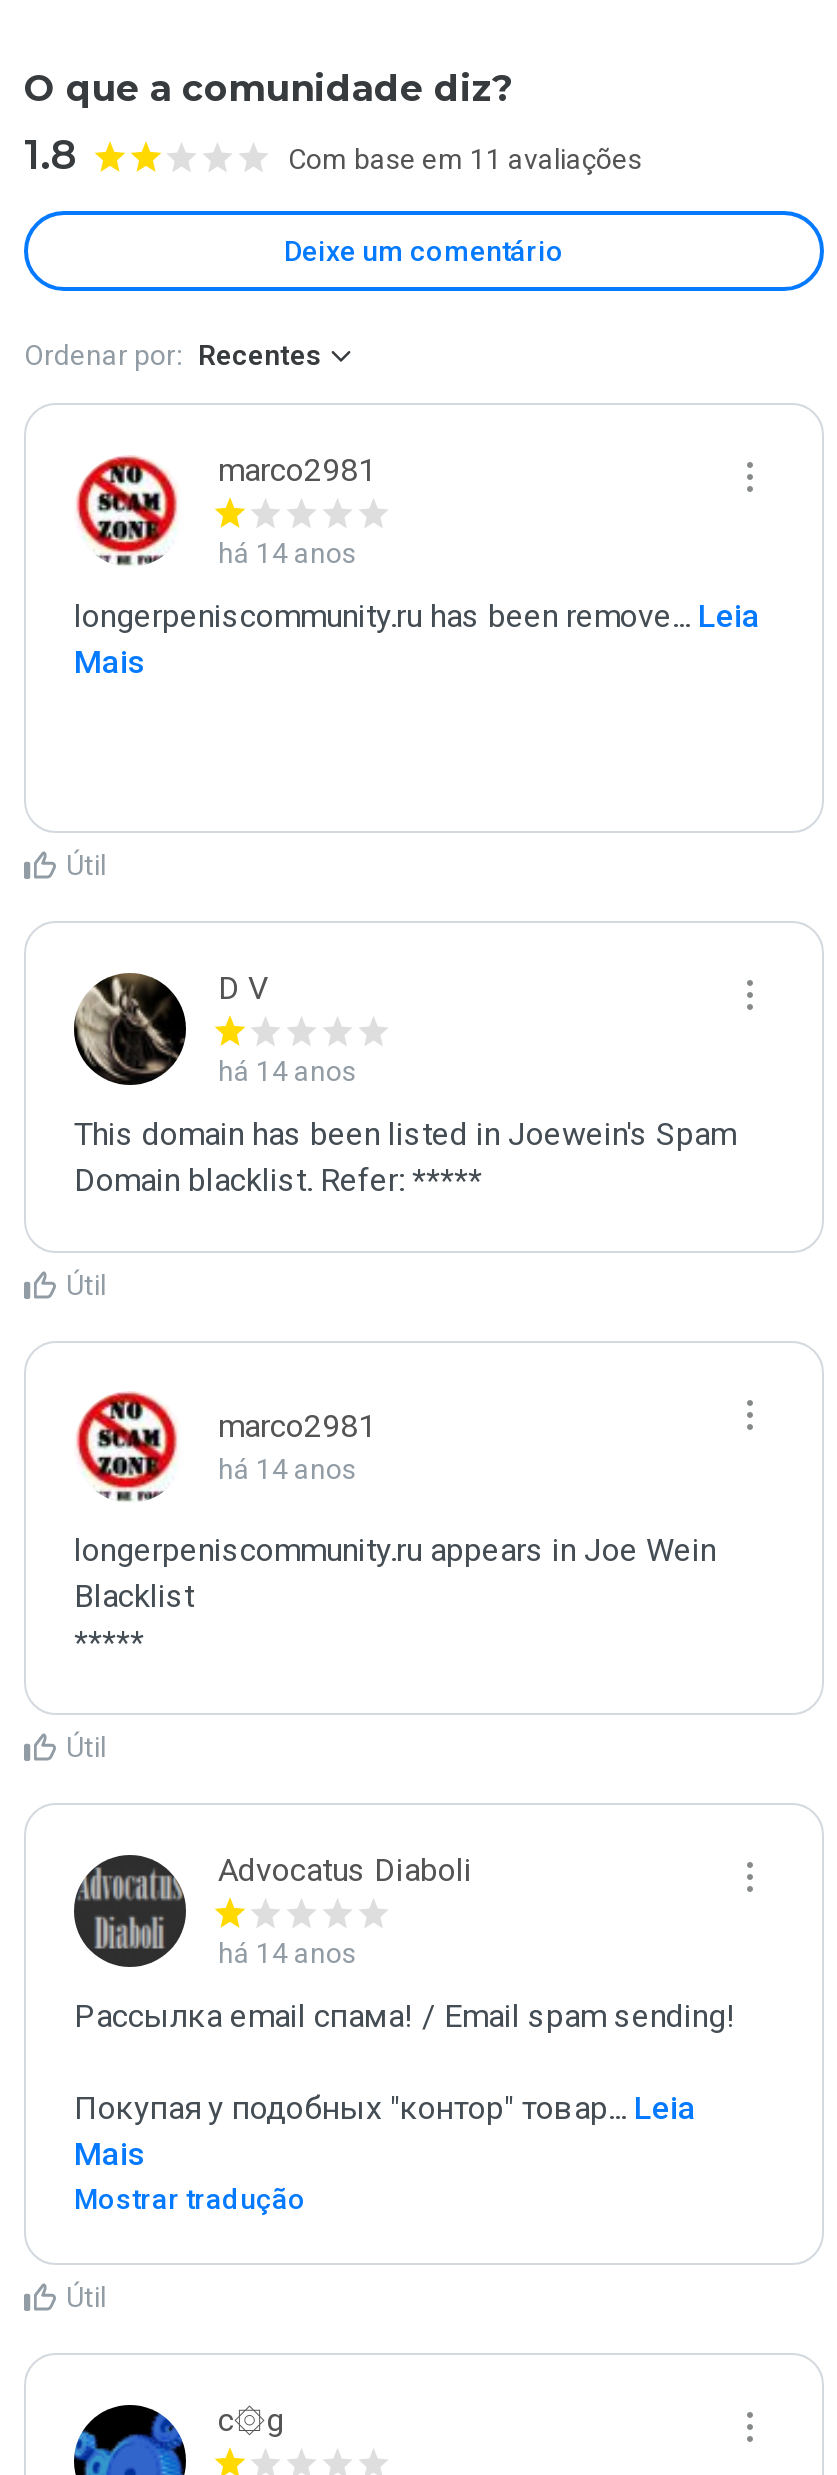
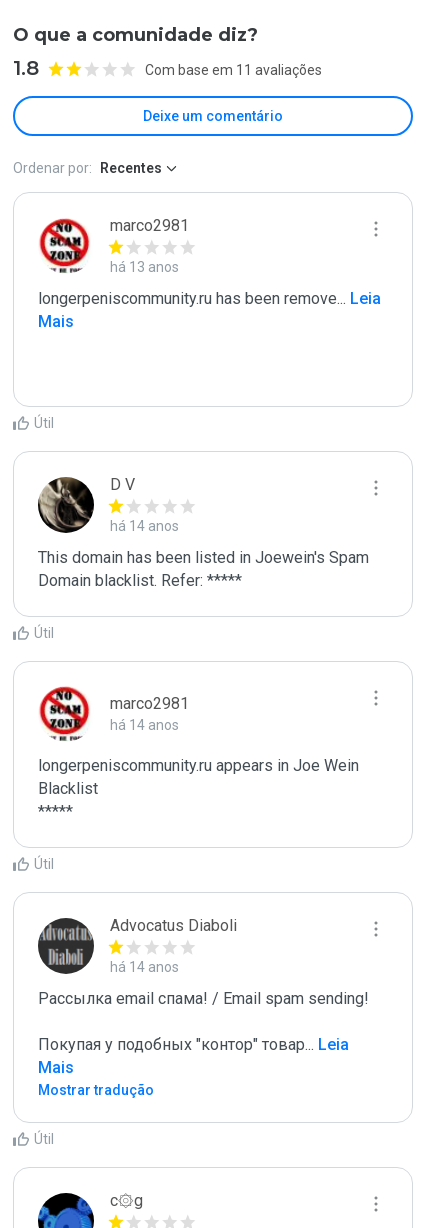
- há 14 anos
+ há 13 anos
